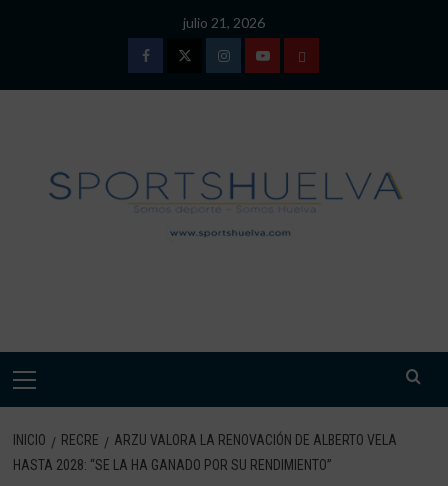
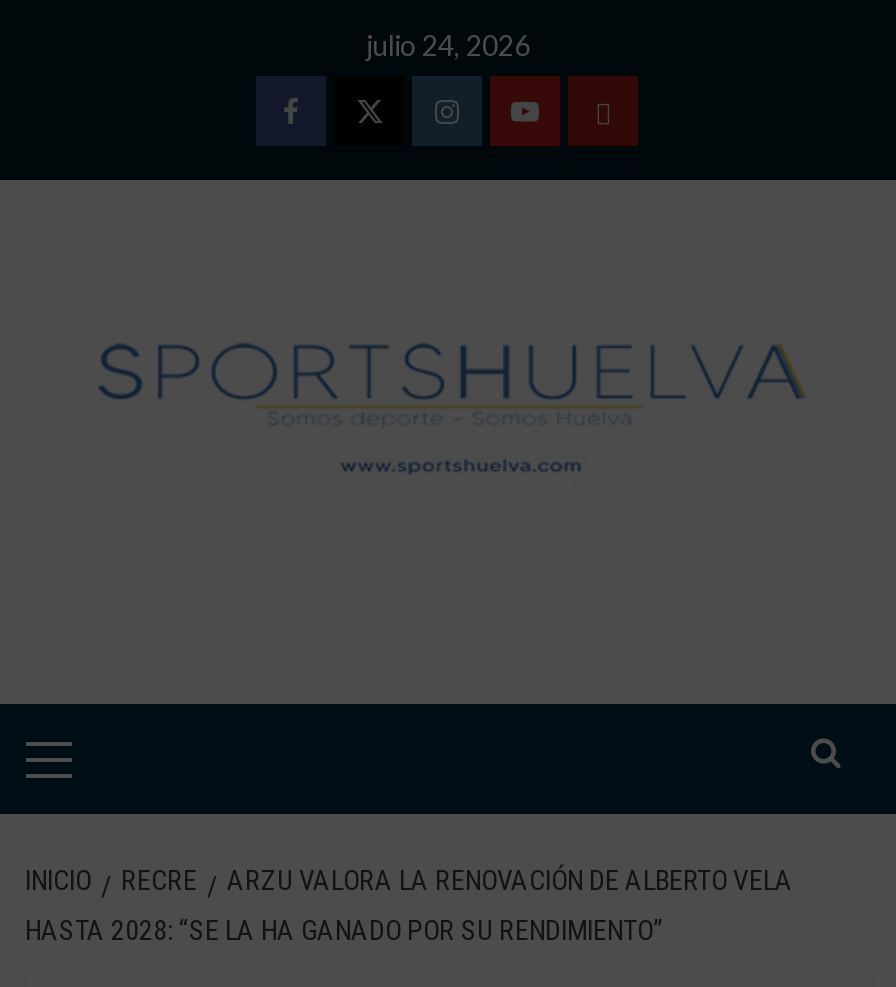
- julio 21, 2026
+ julio 24, 2026
